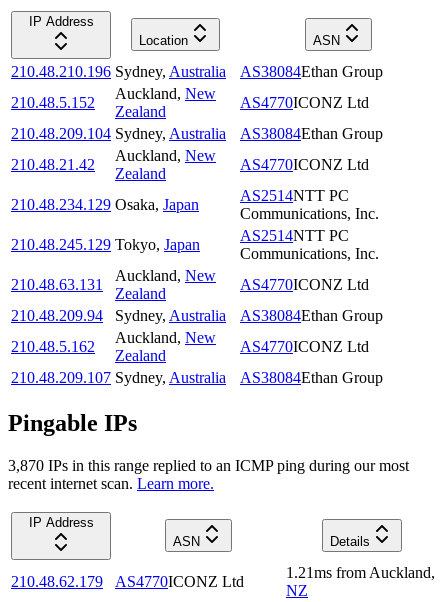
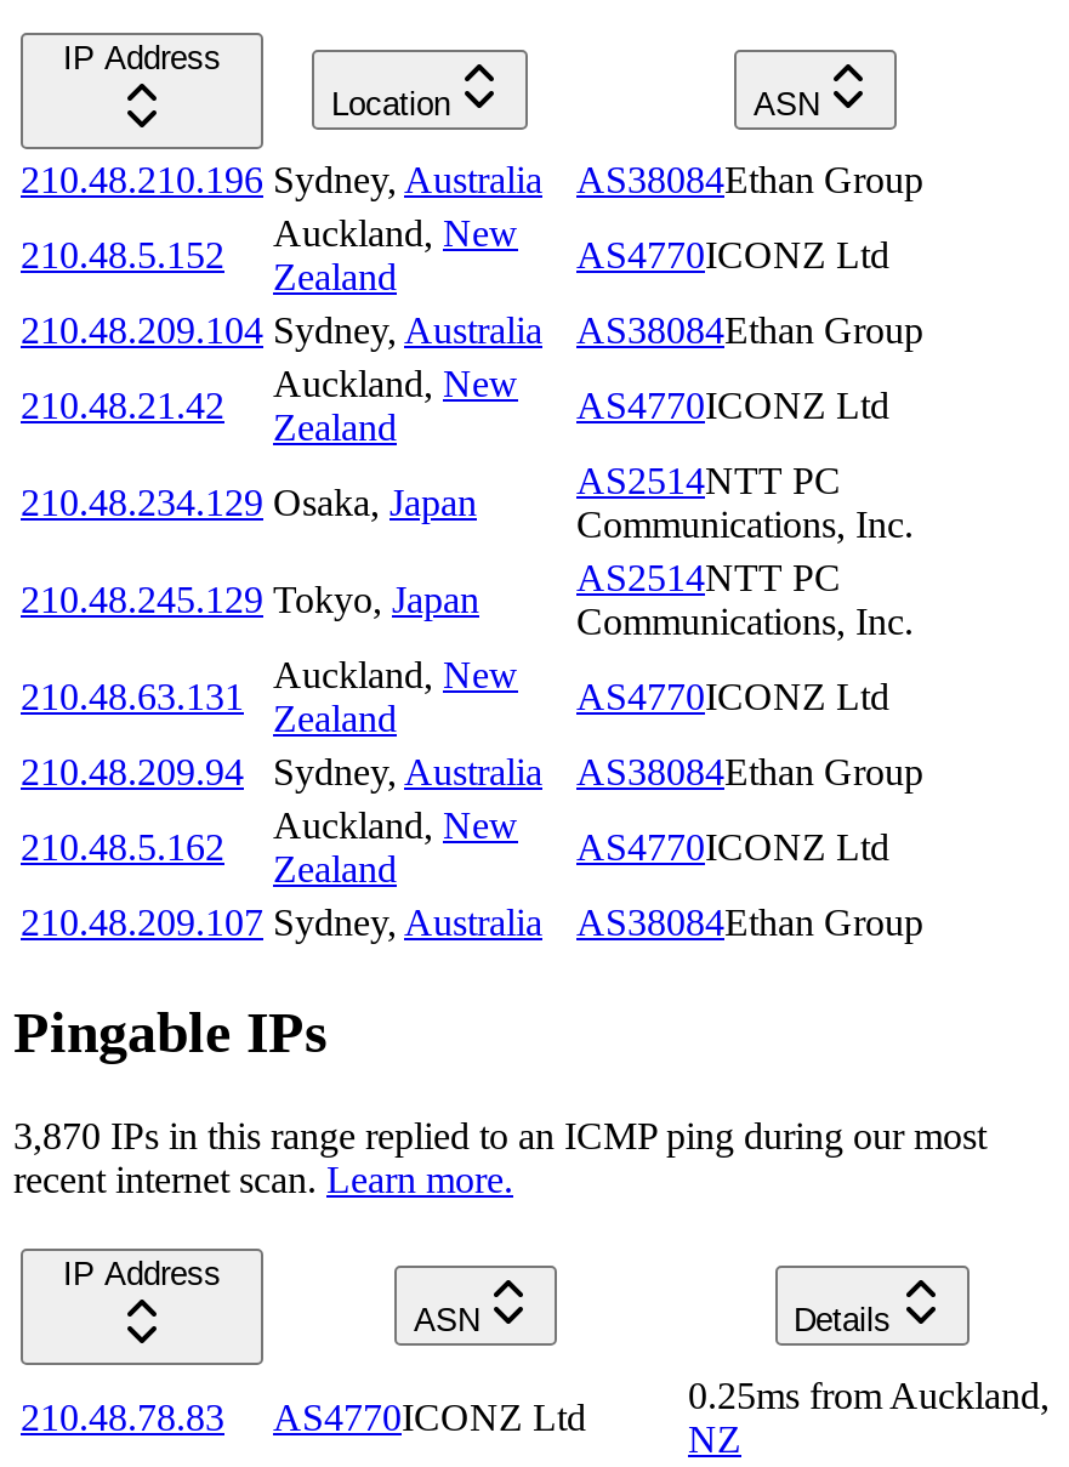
- 1.21ms from Auckland,
+ 0.25ms from Auckland,

- 210.48.62.179 AS4770ICONZ Ltd
+ 210.48.78.83 AS4770ICONZ Ltd
